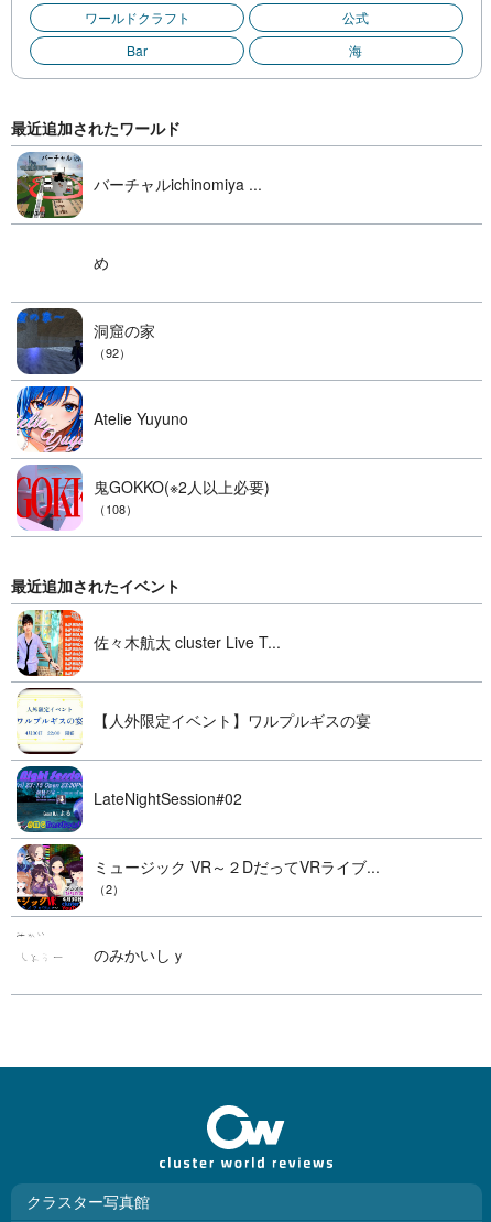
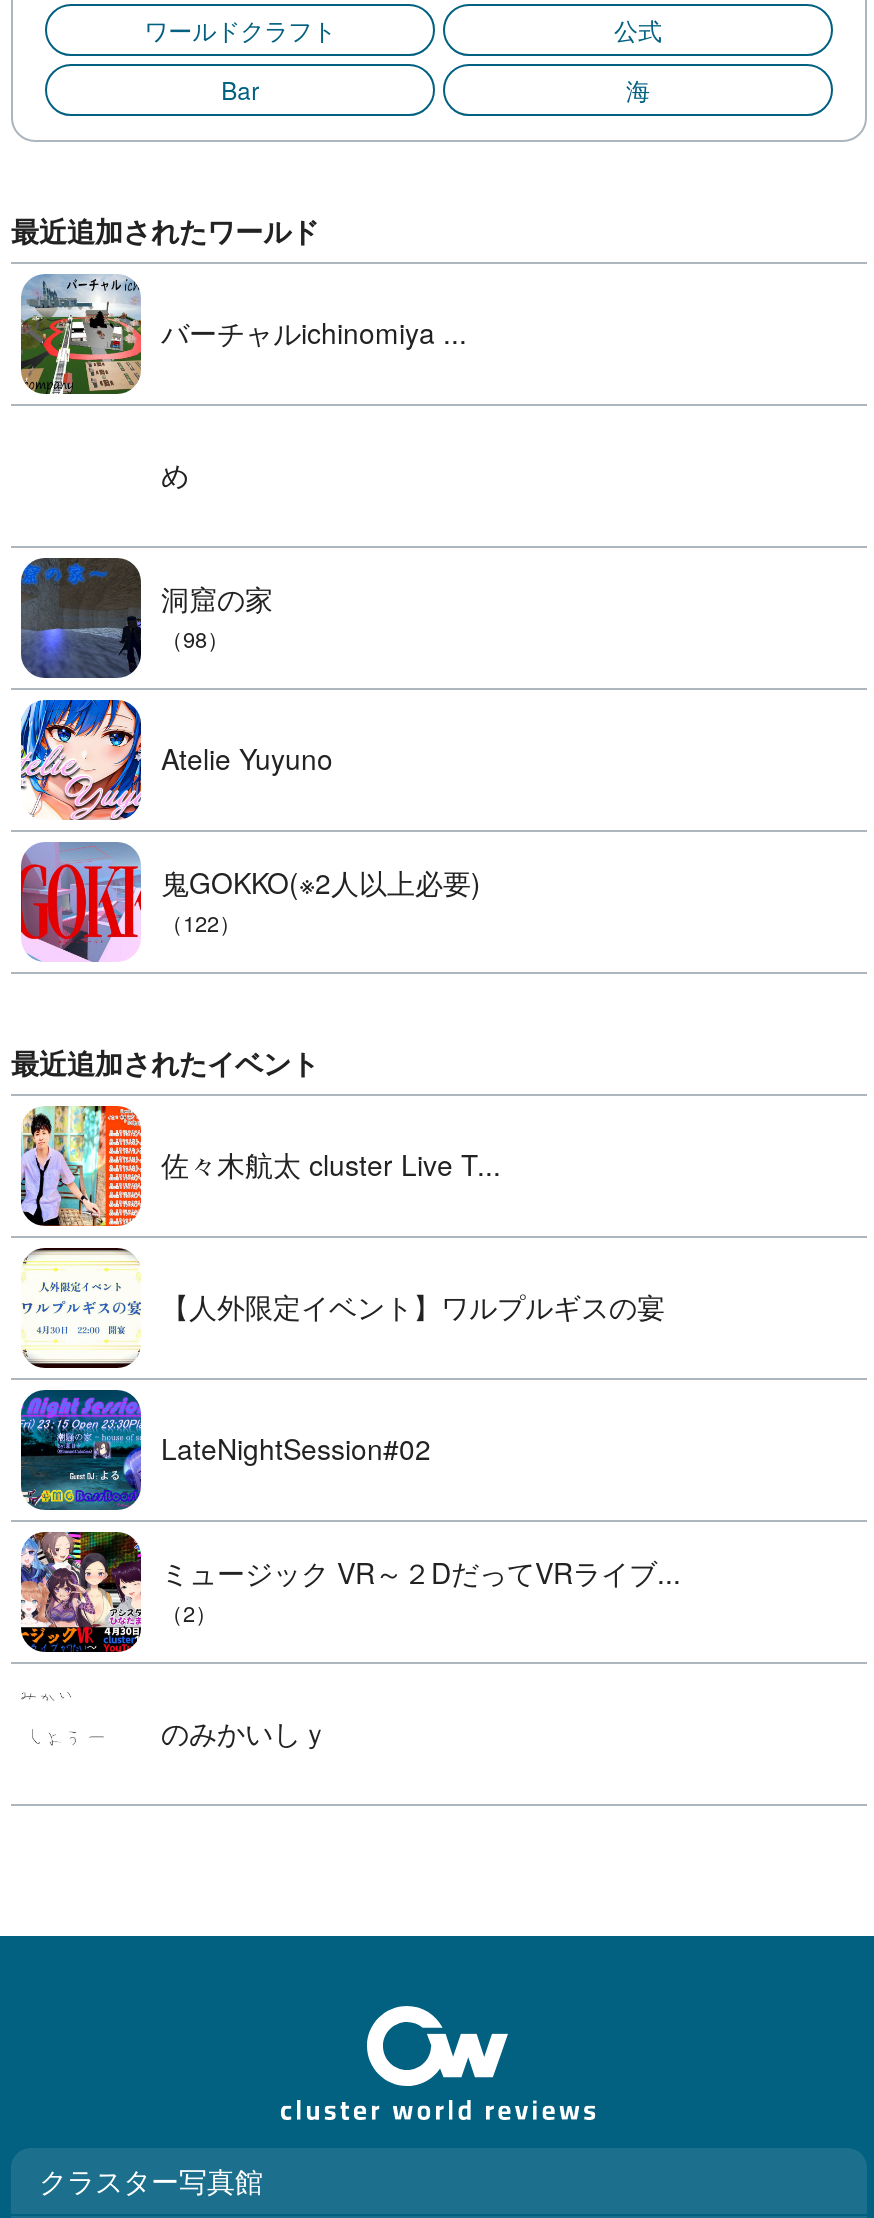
- （92）
+ （98）

- （108）
+ （122）
